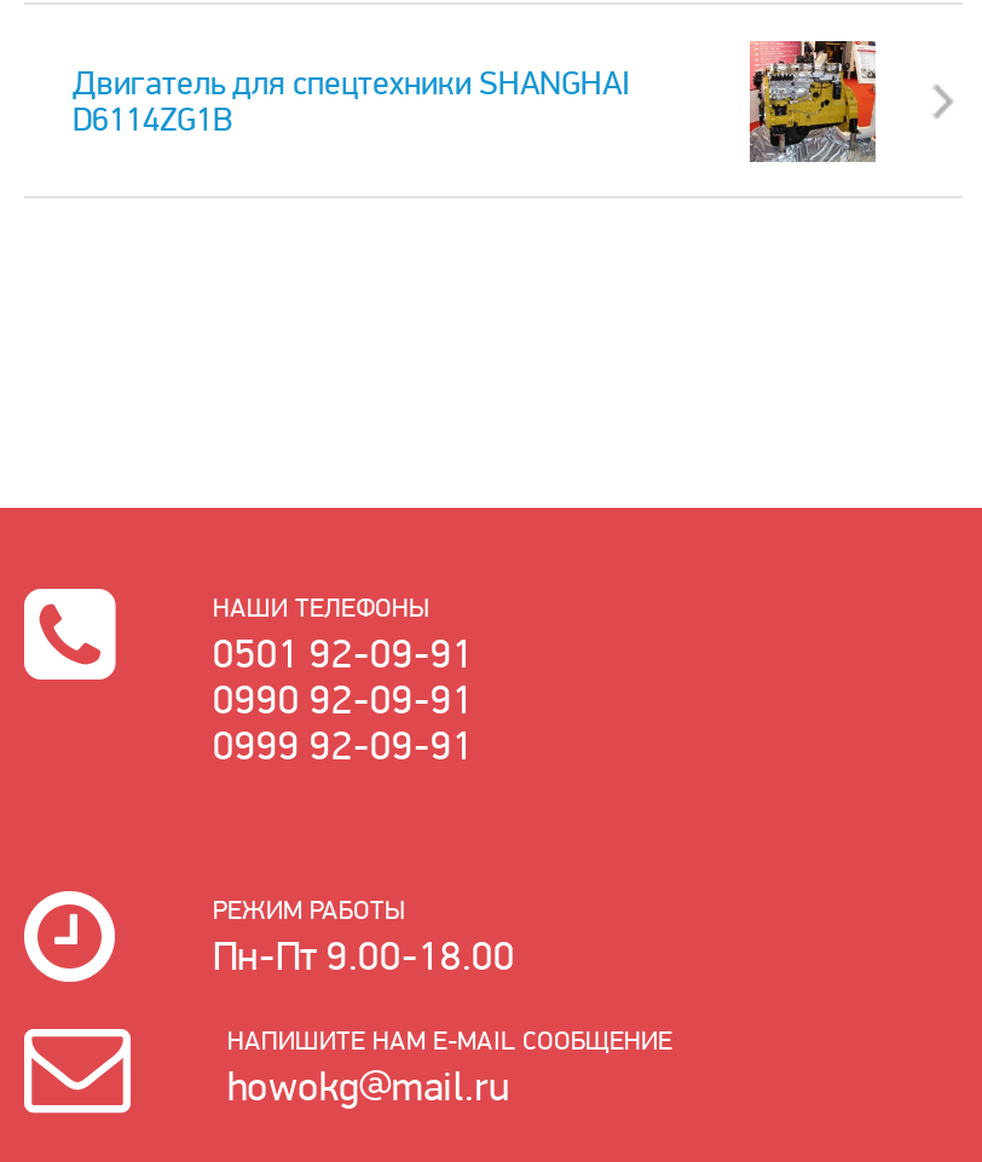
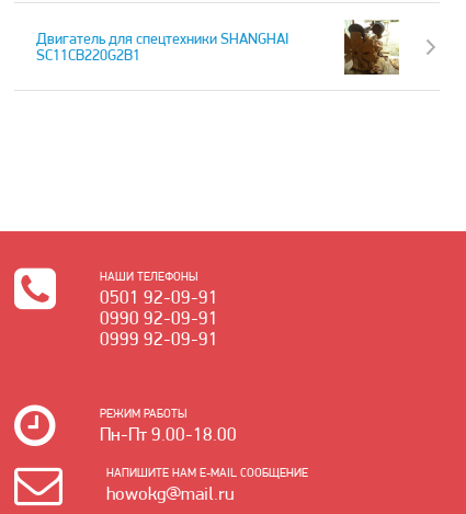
- [image]
+ [image]

- D6114ZG1B
+ SC11CB220G2B1
